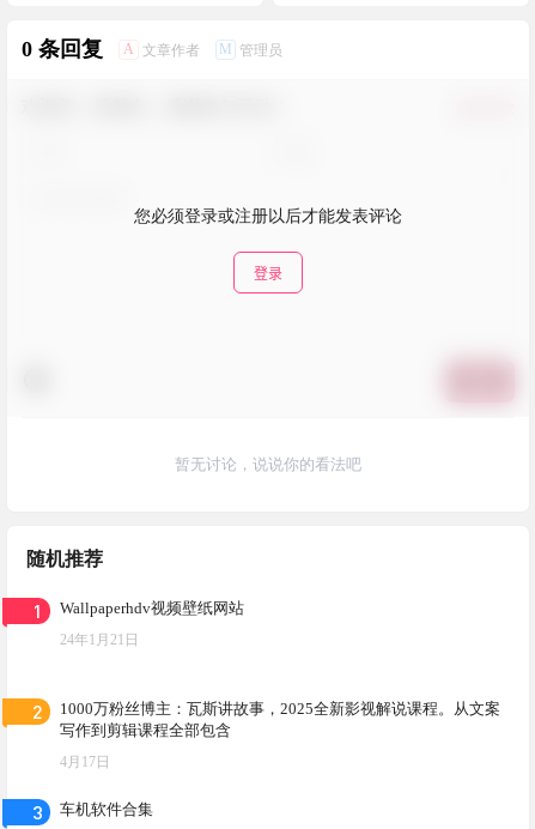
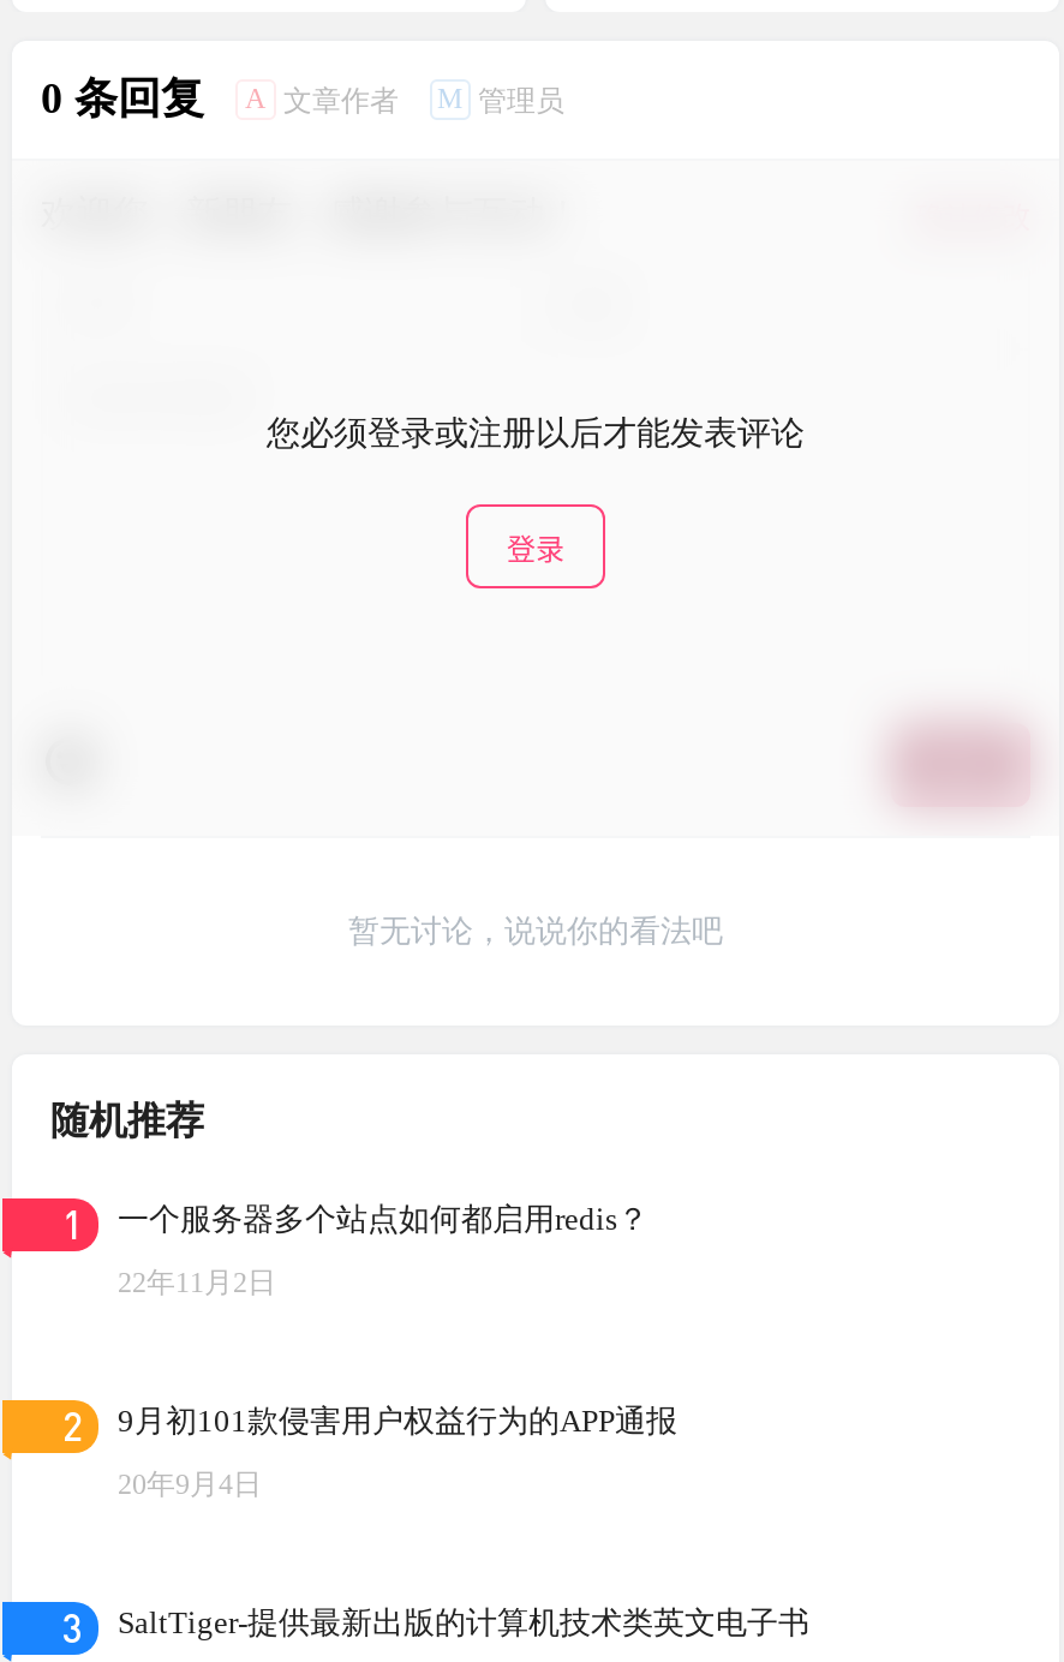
- Wallpaperhdv视频壁纸网站
+ 一个服务器多个站点如何都启用redis？

- 24年1月21日
+ 22年11月2日

- 1000万粉丝博主：瓦斯讲故事，2025全新影视解说课程。从文案
- 写作到剪辑课程全部包含
+ 9月初101款侵害用户权益行为的APP通报

- 4月17日
+ 20年9月4日

- 车机软件合集
+ SaltTiger-提供最新出版的计算机技术类英文电子书
